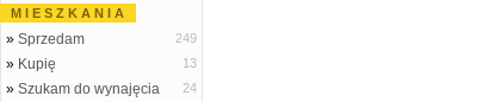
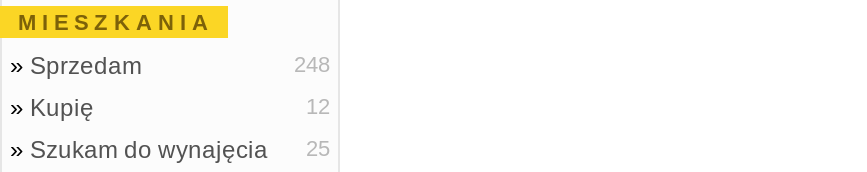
- 249
+ 248

- 13
+ 12

- » Szukam do wynajęcia 24
+ » Szukam do wynajęcia 25
